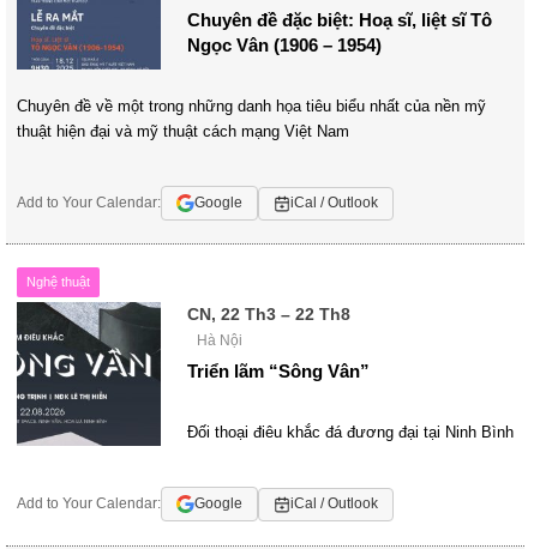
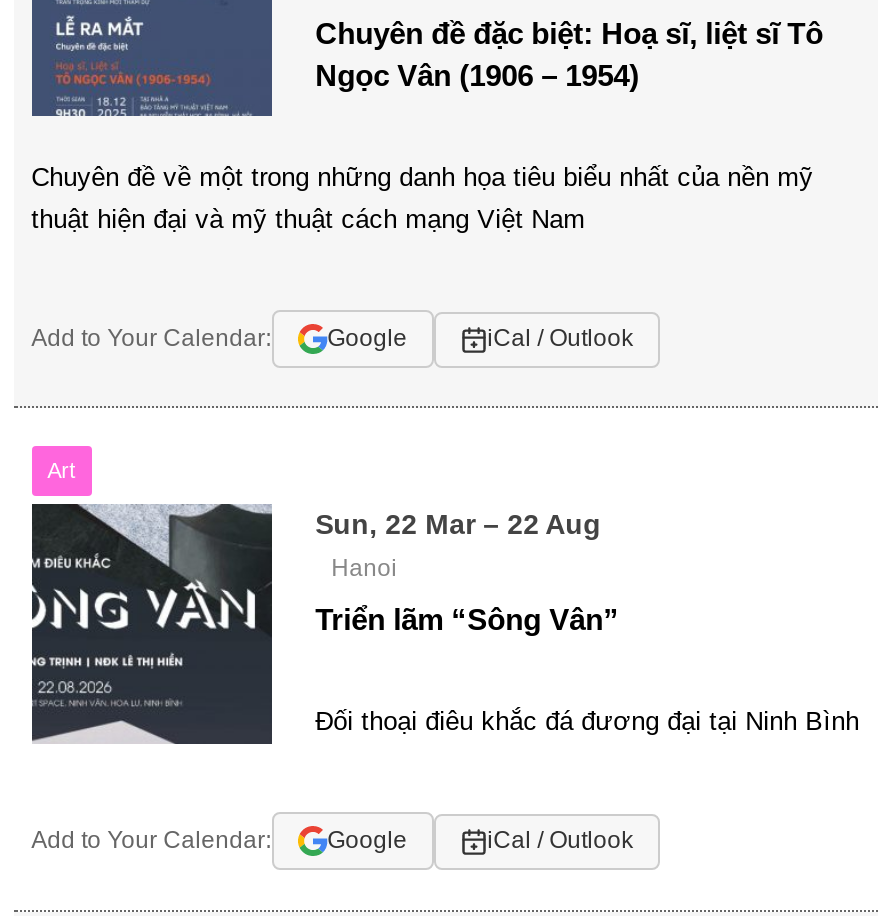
- Nghệ thuật
+ Art

- CN, 22 Th3 – 22 Th8
- Hà Nội
+ Sun, 22 Mar – 22 Aug
+ Hanoi
